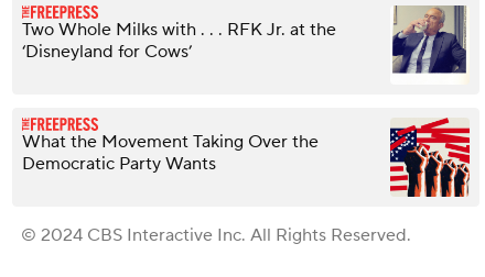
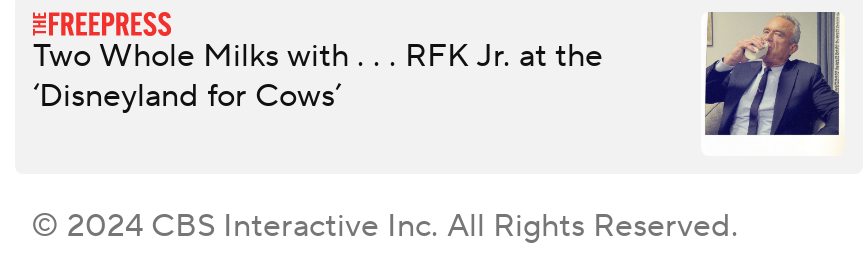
- [image]

- What the Movement Taking Over the
- Democratic Party Wants
